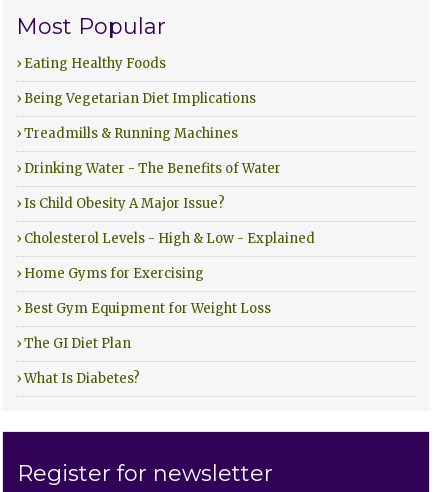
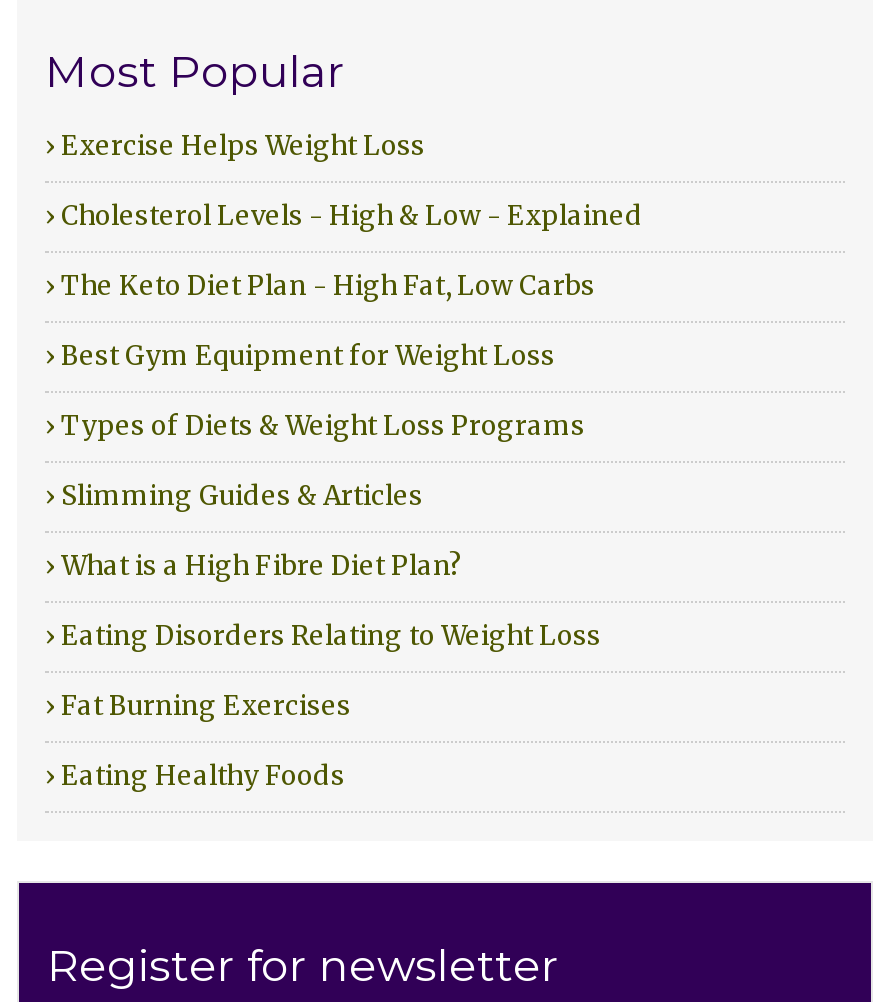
+ › Exercise Helps Weight Loss
+ › The Keto Diet Plan - High Fat, Low Carbs
+ › Types of Diets & Weight Loss Programs
+ › Slimming Guides & Articles
+ › What is a High Fibre Diet Plan?
+ › Eating Disorders Relating to Weight Loss
+ › Fat Burning Exercises

moved down: › Eating Healthy Foods

- › Being Vegetarian Diet Implications
- › Treadmills & Running Machines
- › Drinking Water - The Benefits of Water
- › Is Child Obesity A Major Issue?
- › Home Gyms for Exercising
- › The GI Diet Plan
- › What Is Diabetes?

moved up: › Cholesterol Levels - High & Low - Explained

moved up: › Best Gym Equipment for Weight Loss
